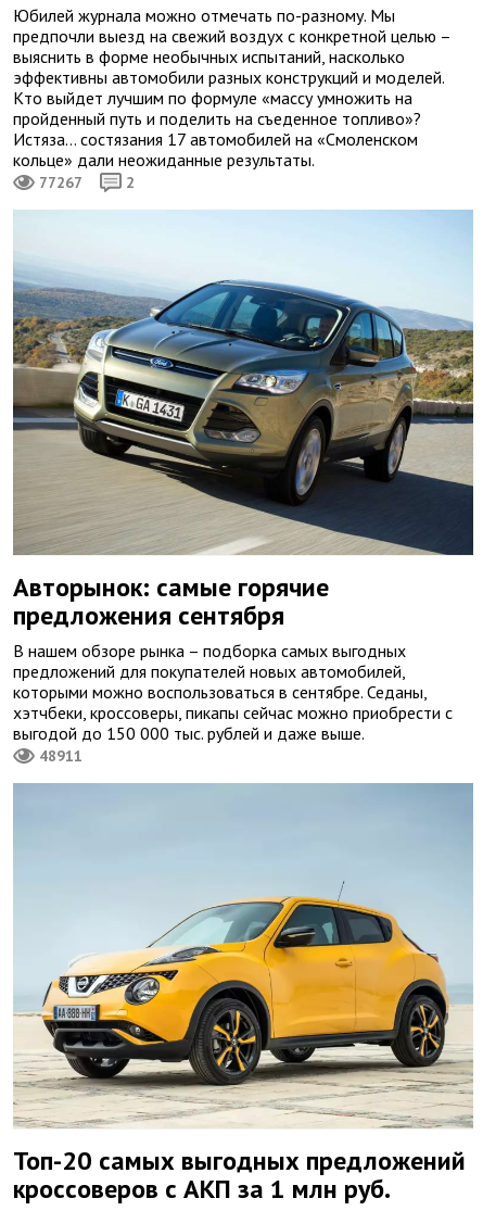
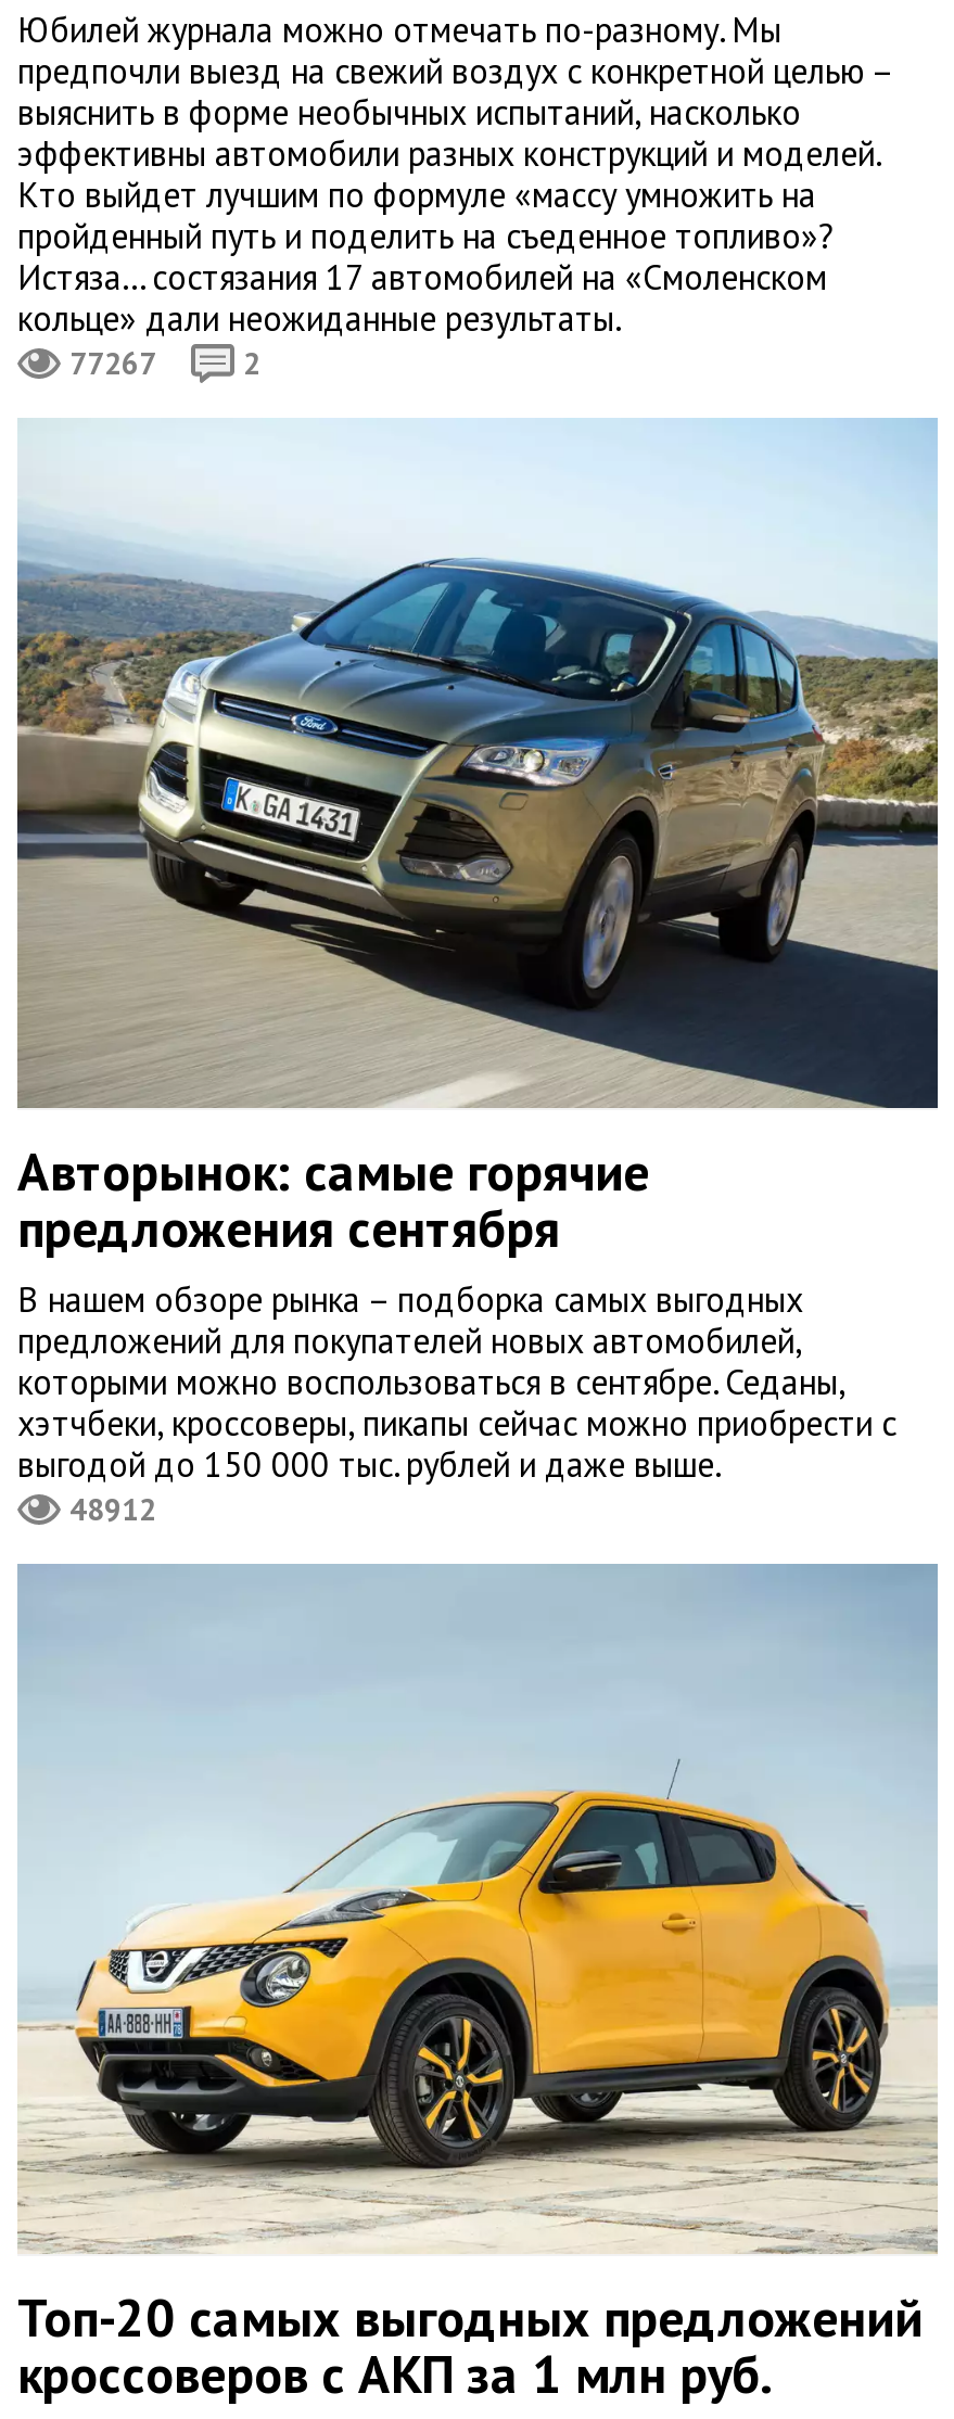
- 48911
+ 48912
